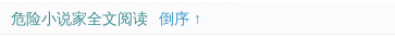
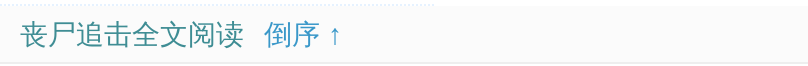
- 危险小说家全文阅读
+ 丧尸追击全文阅读
